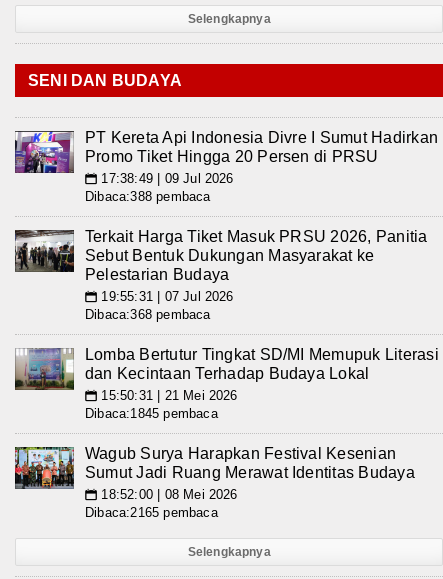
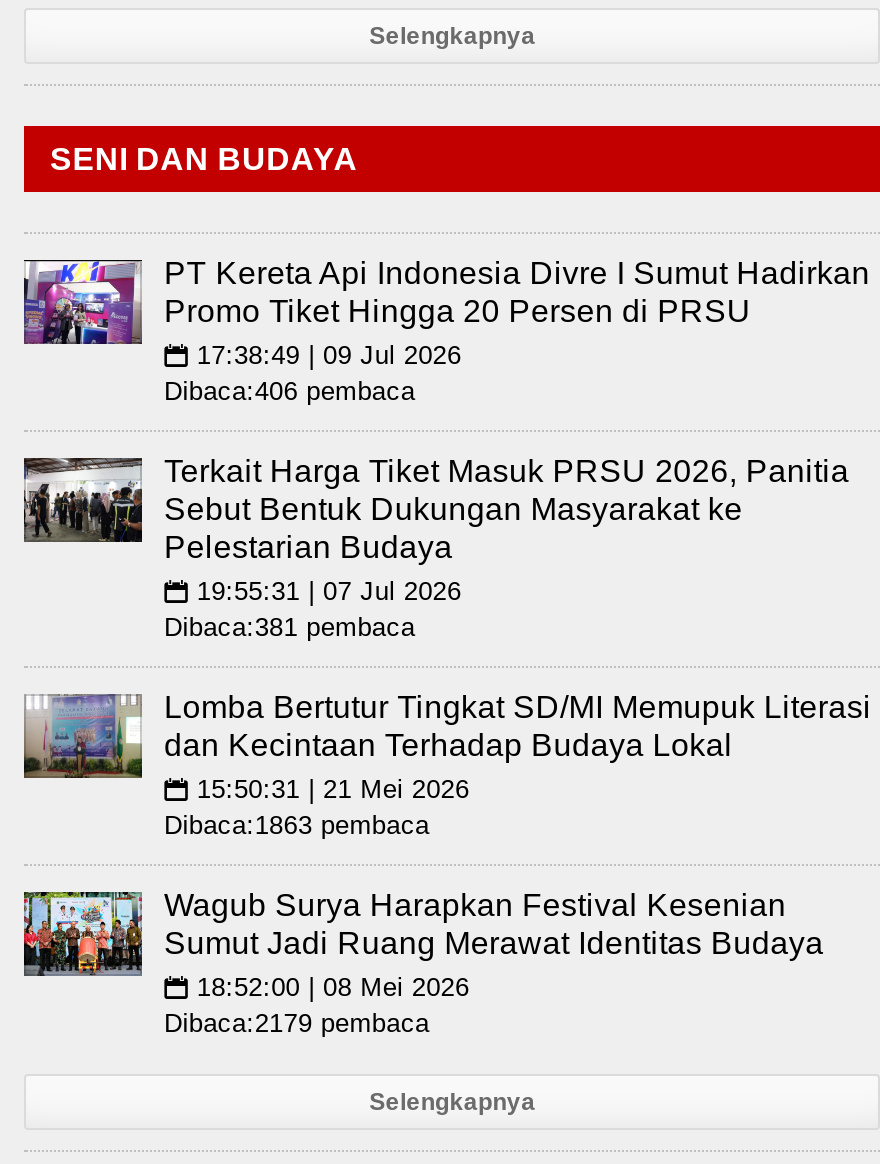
- Dibaca:388 pembaca
+ Dibaca:406 pembaca

- Dibaca:368 pembaca
+ Dibaca:381 pembaca

- Dibaca:1845 pembaca
+ Dibaca:1863 pembaca

- Dibaca:2165 pembaca
+ Dibaca:2179 pembaca
